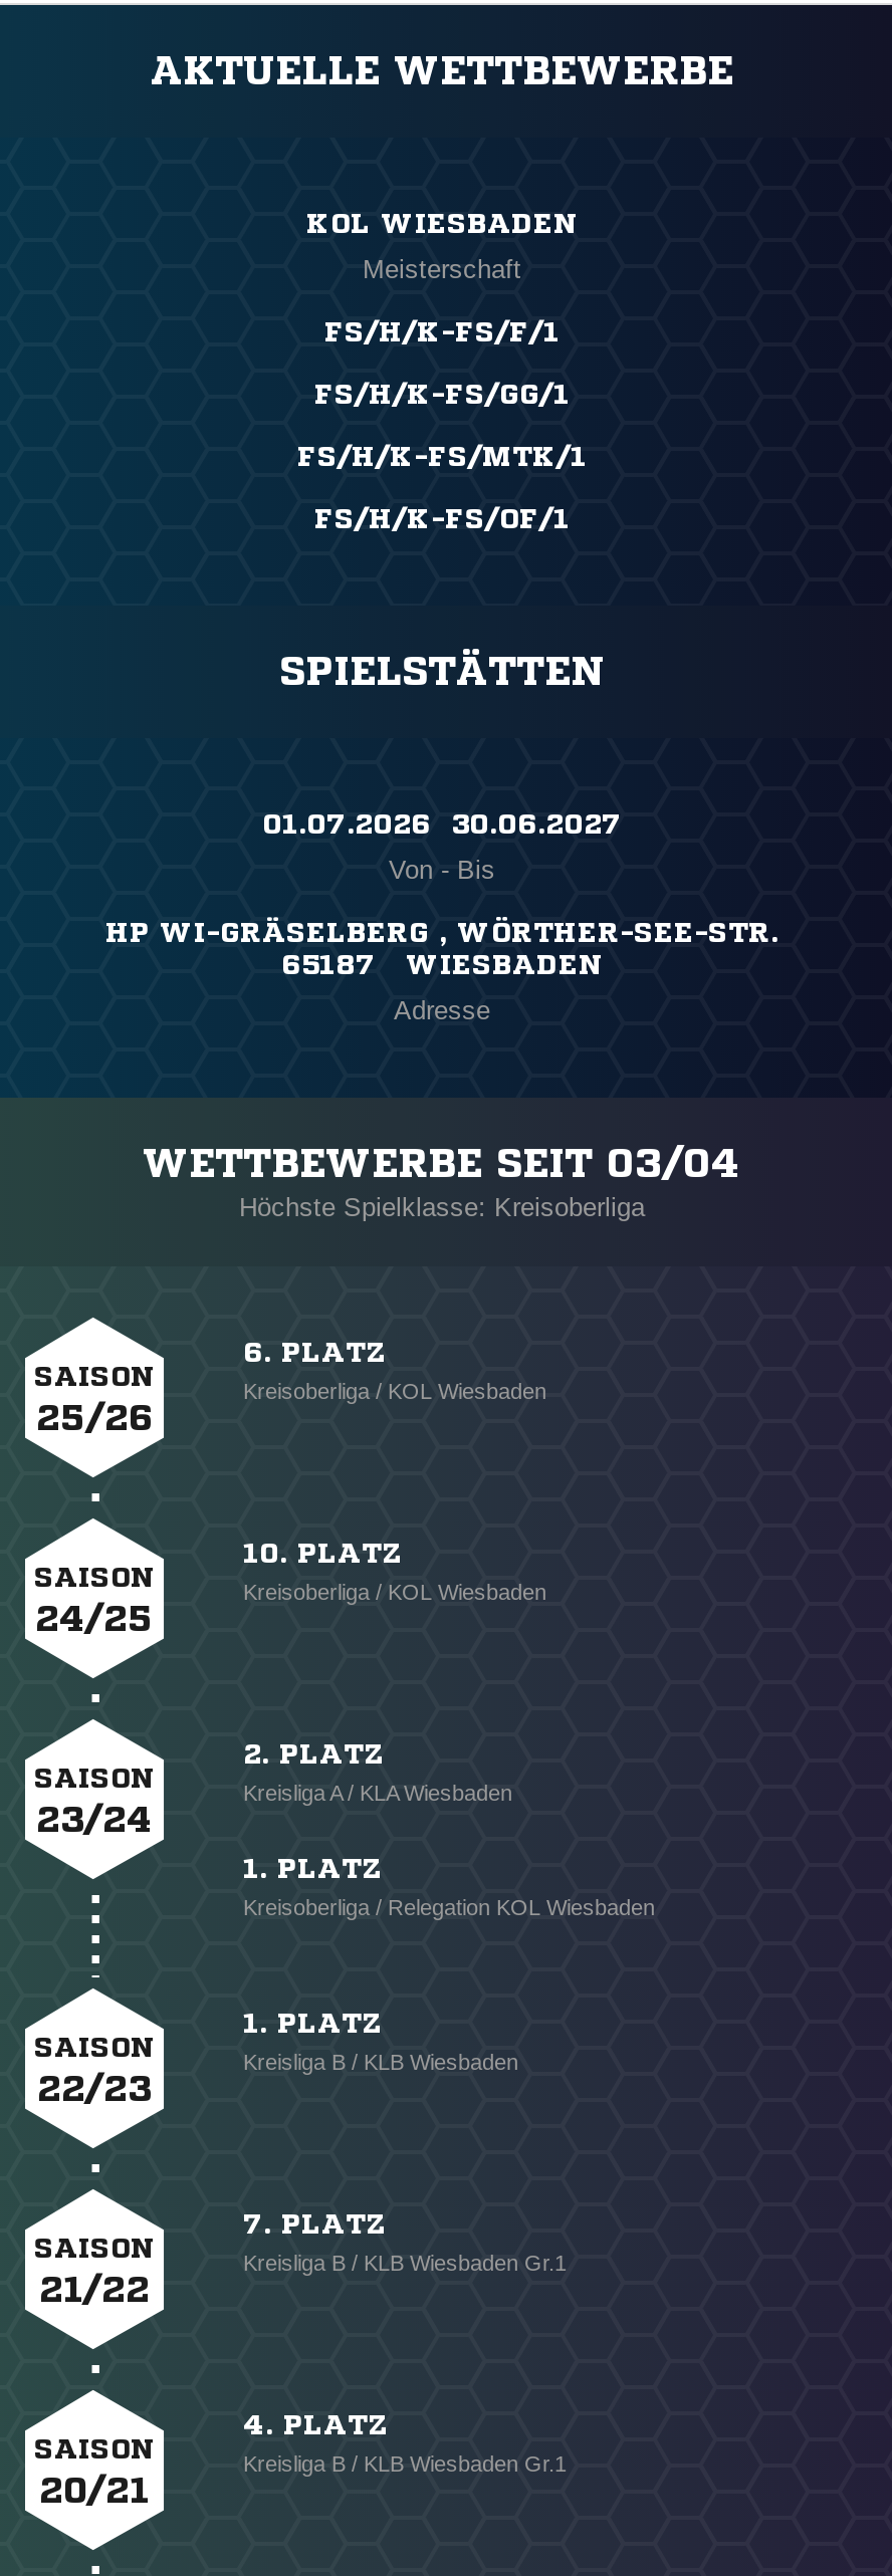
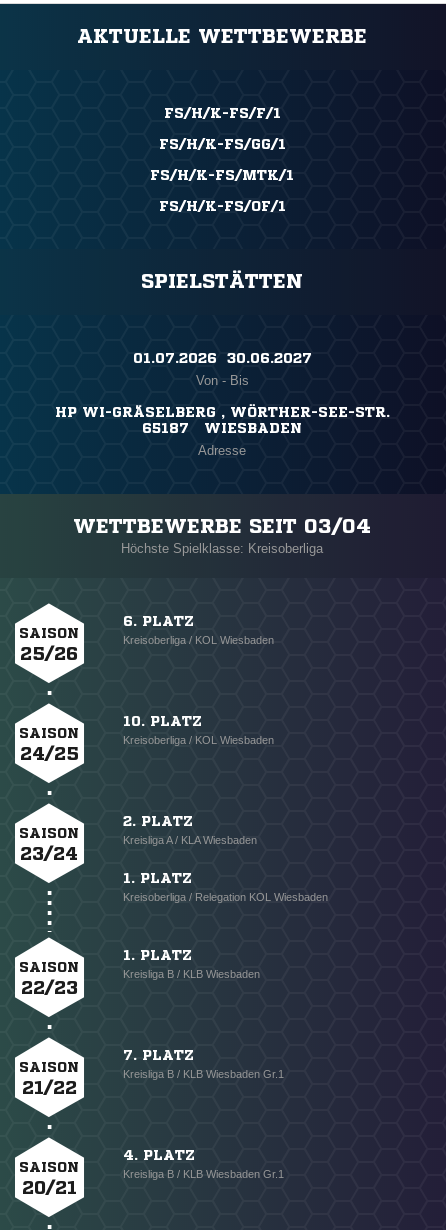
- KOL WIESBADEN
- Meisterschaft
